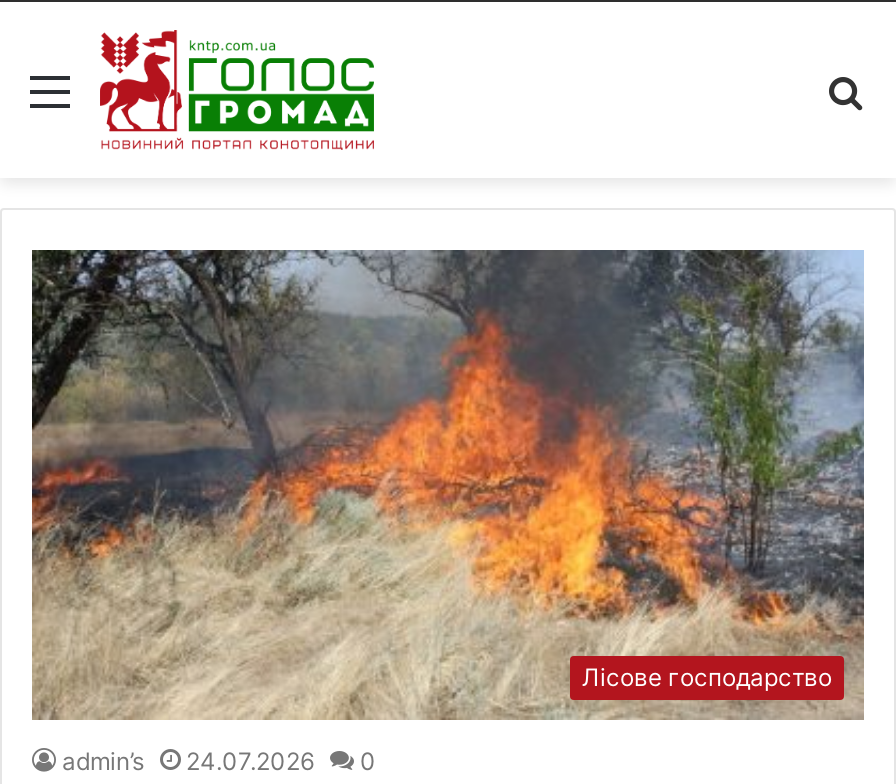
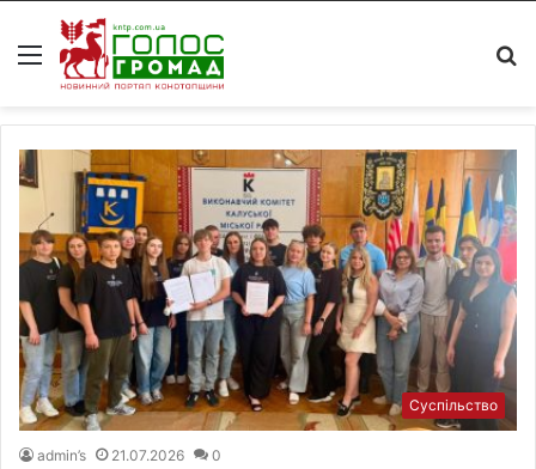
- [image]
- Лісове господарство
+ [image]
+ Суспільство

- admin’s 24.07.2026 0
+ admin’s 21.07.2026 0
